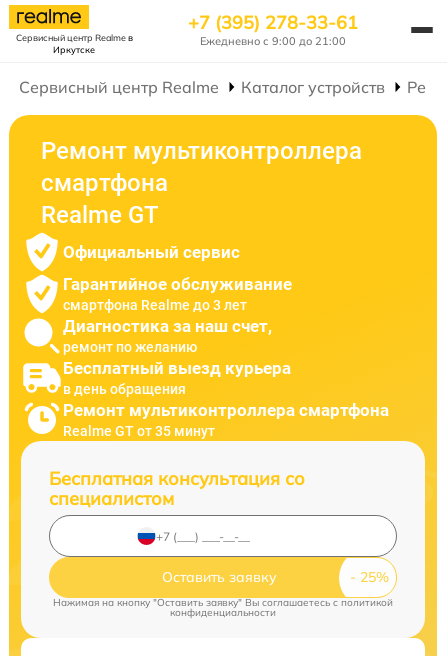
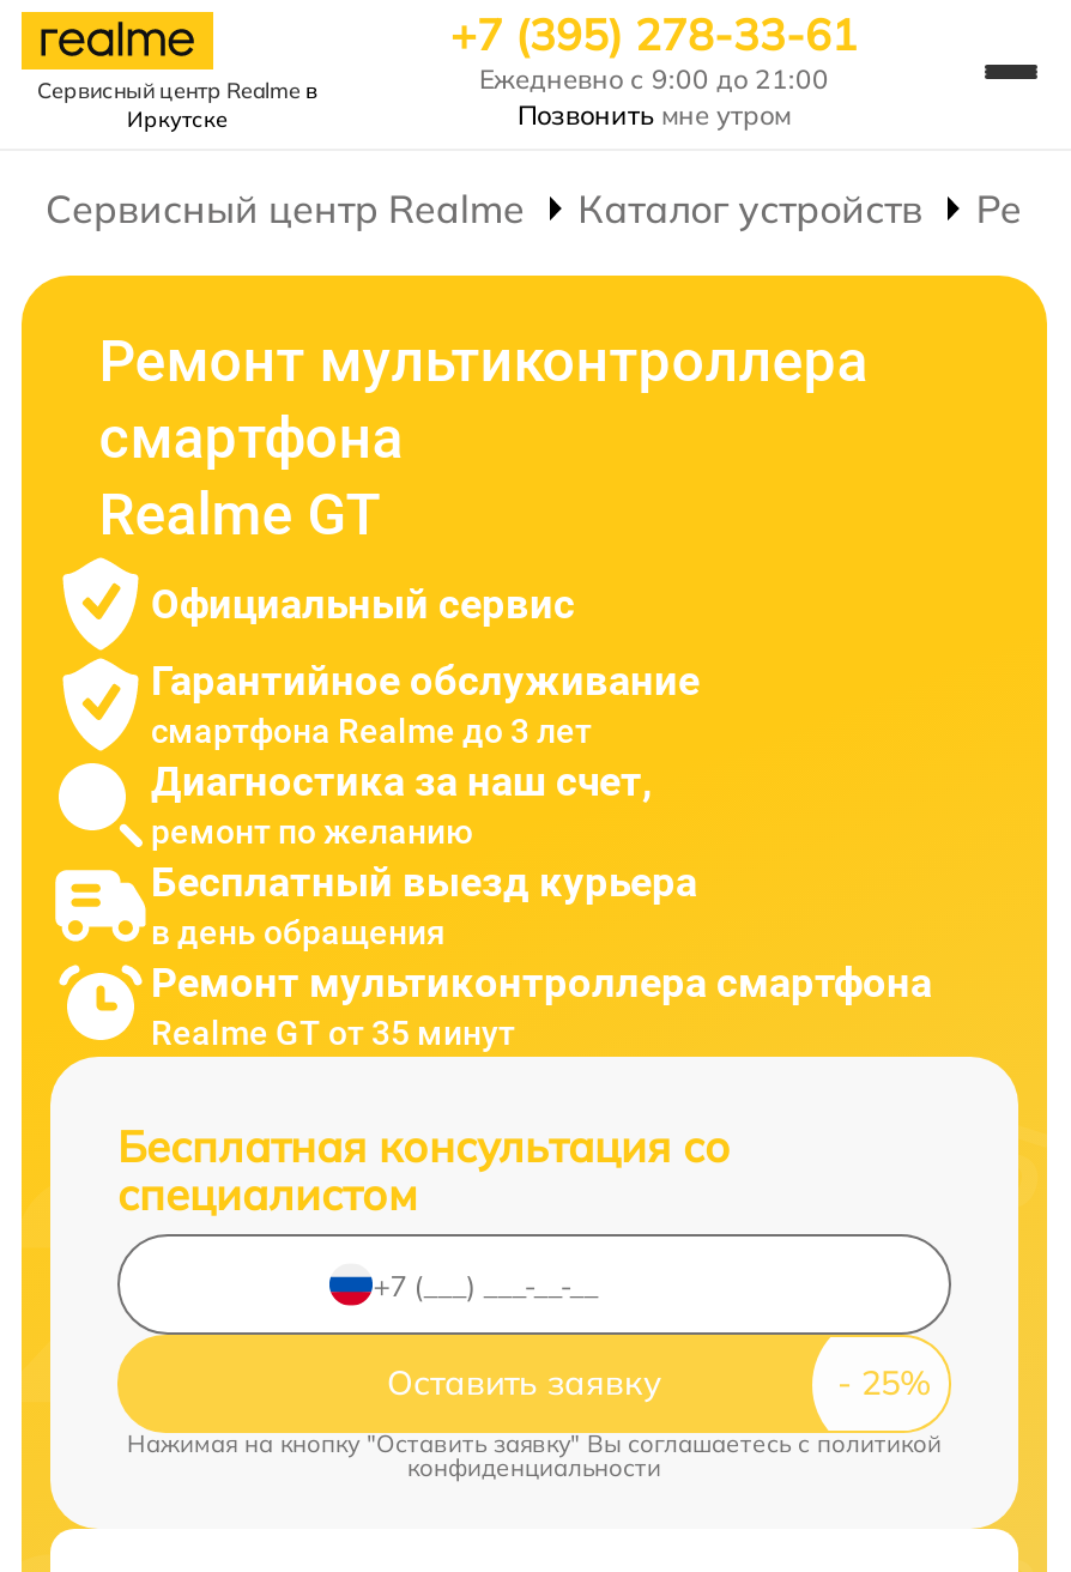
+ Позвонить мне утром
